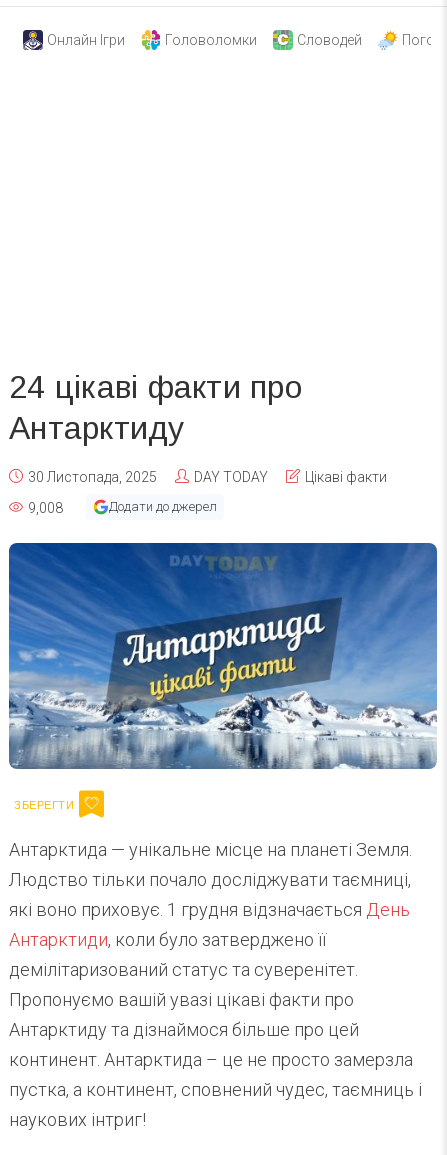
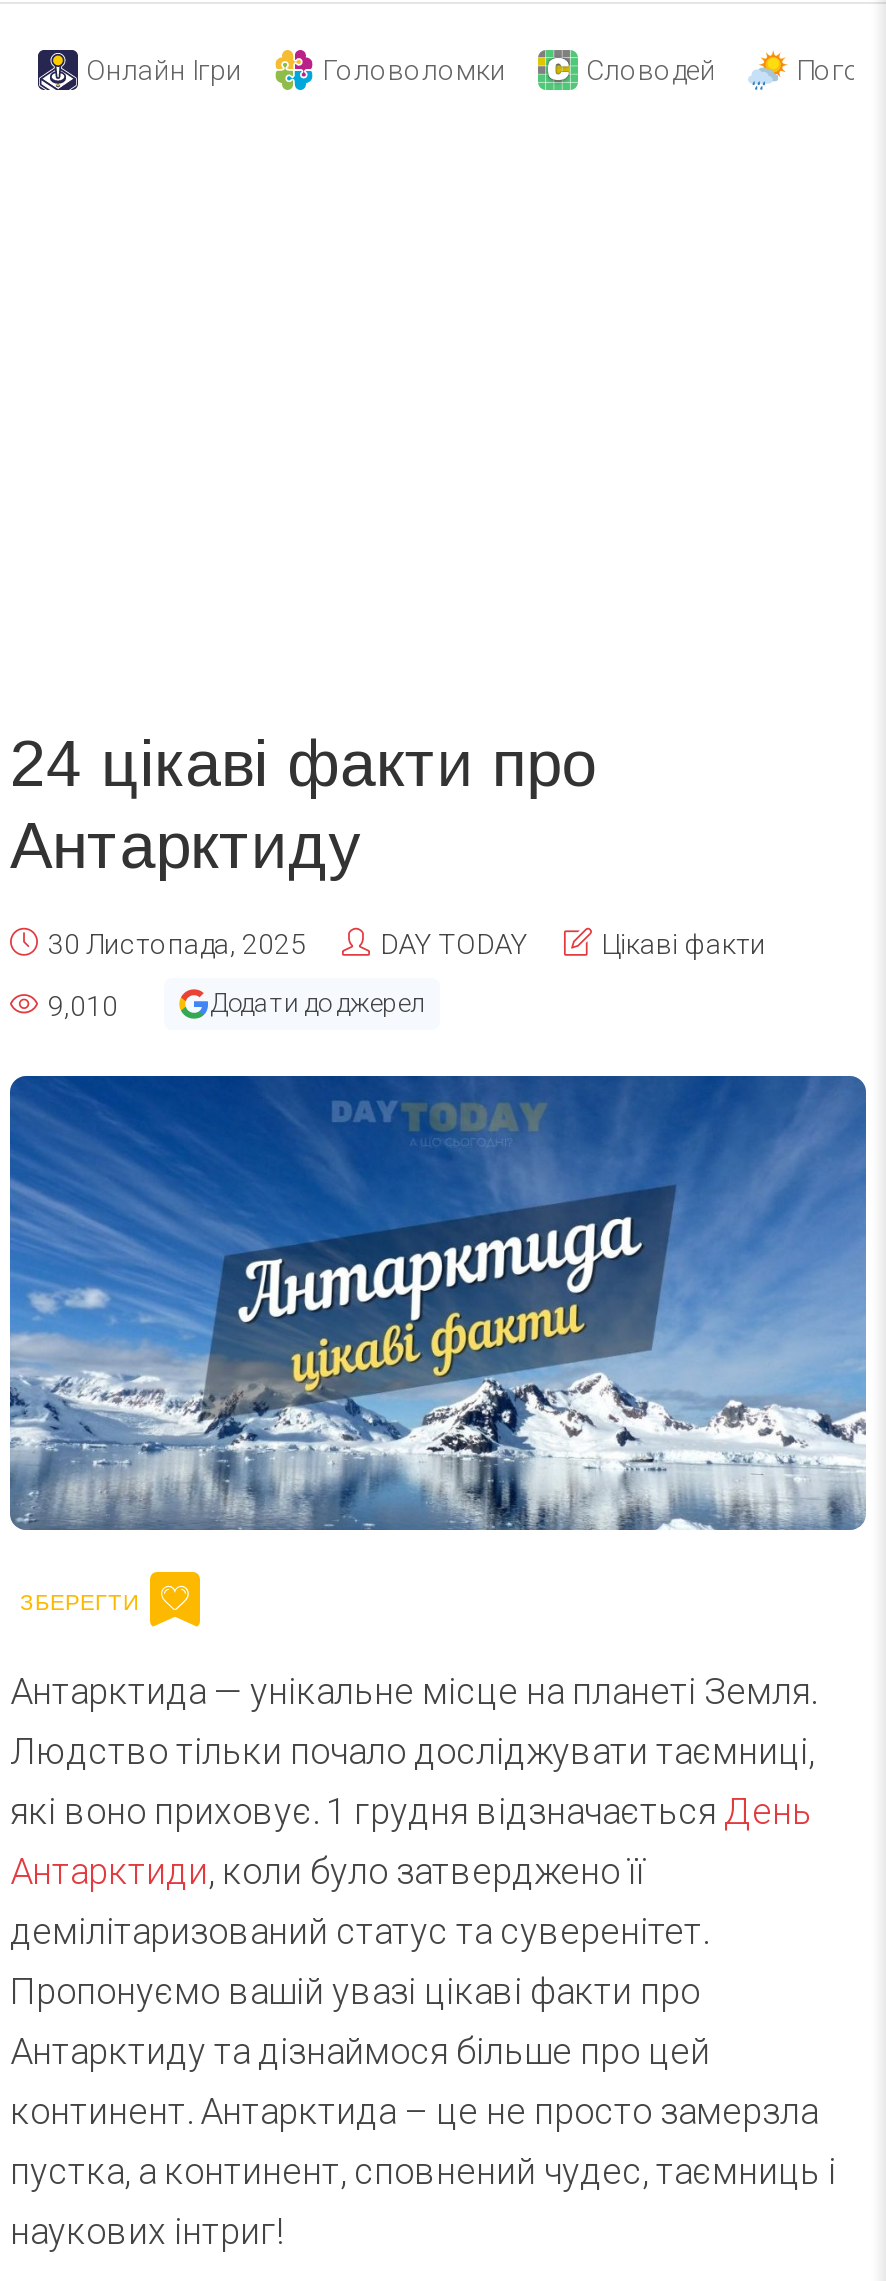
- 9,008
+ 9,010
